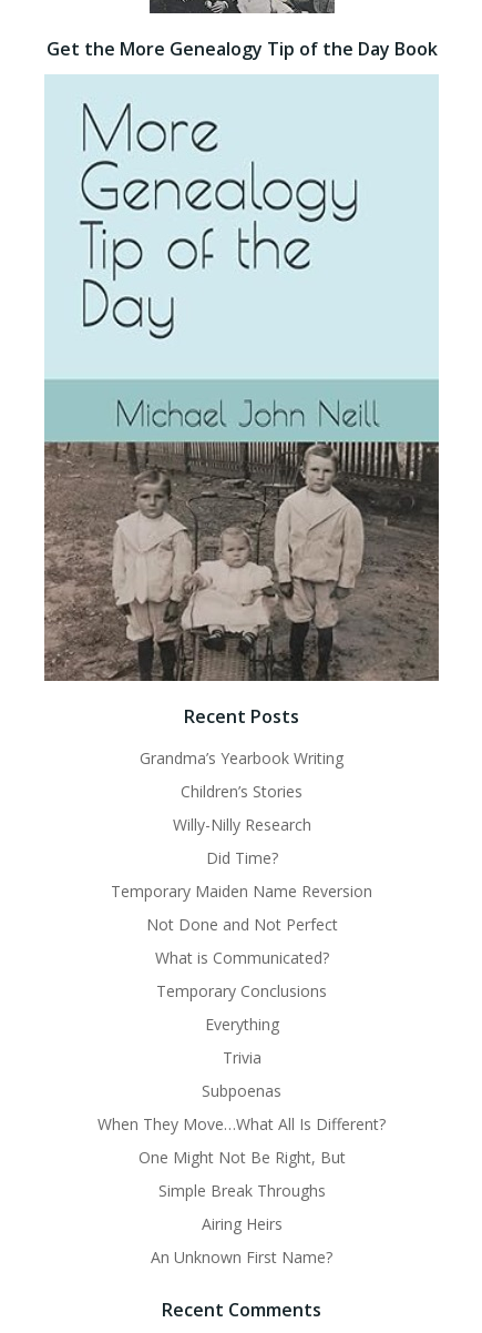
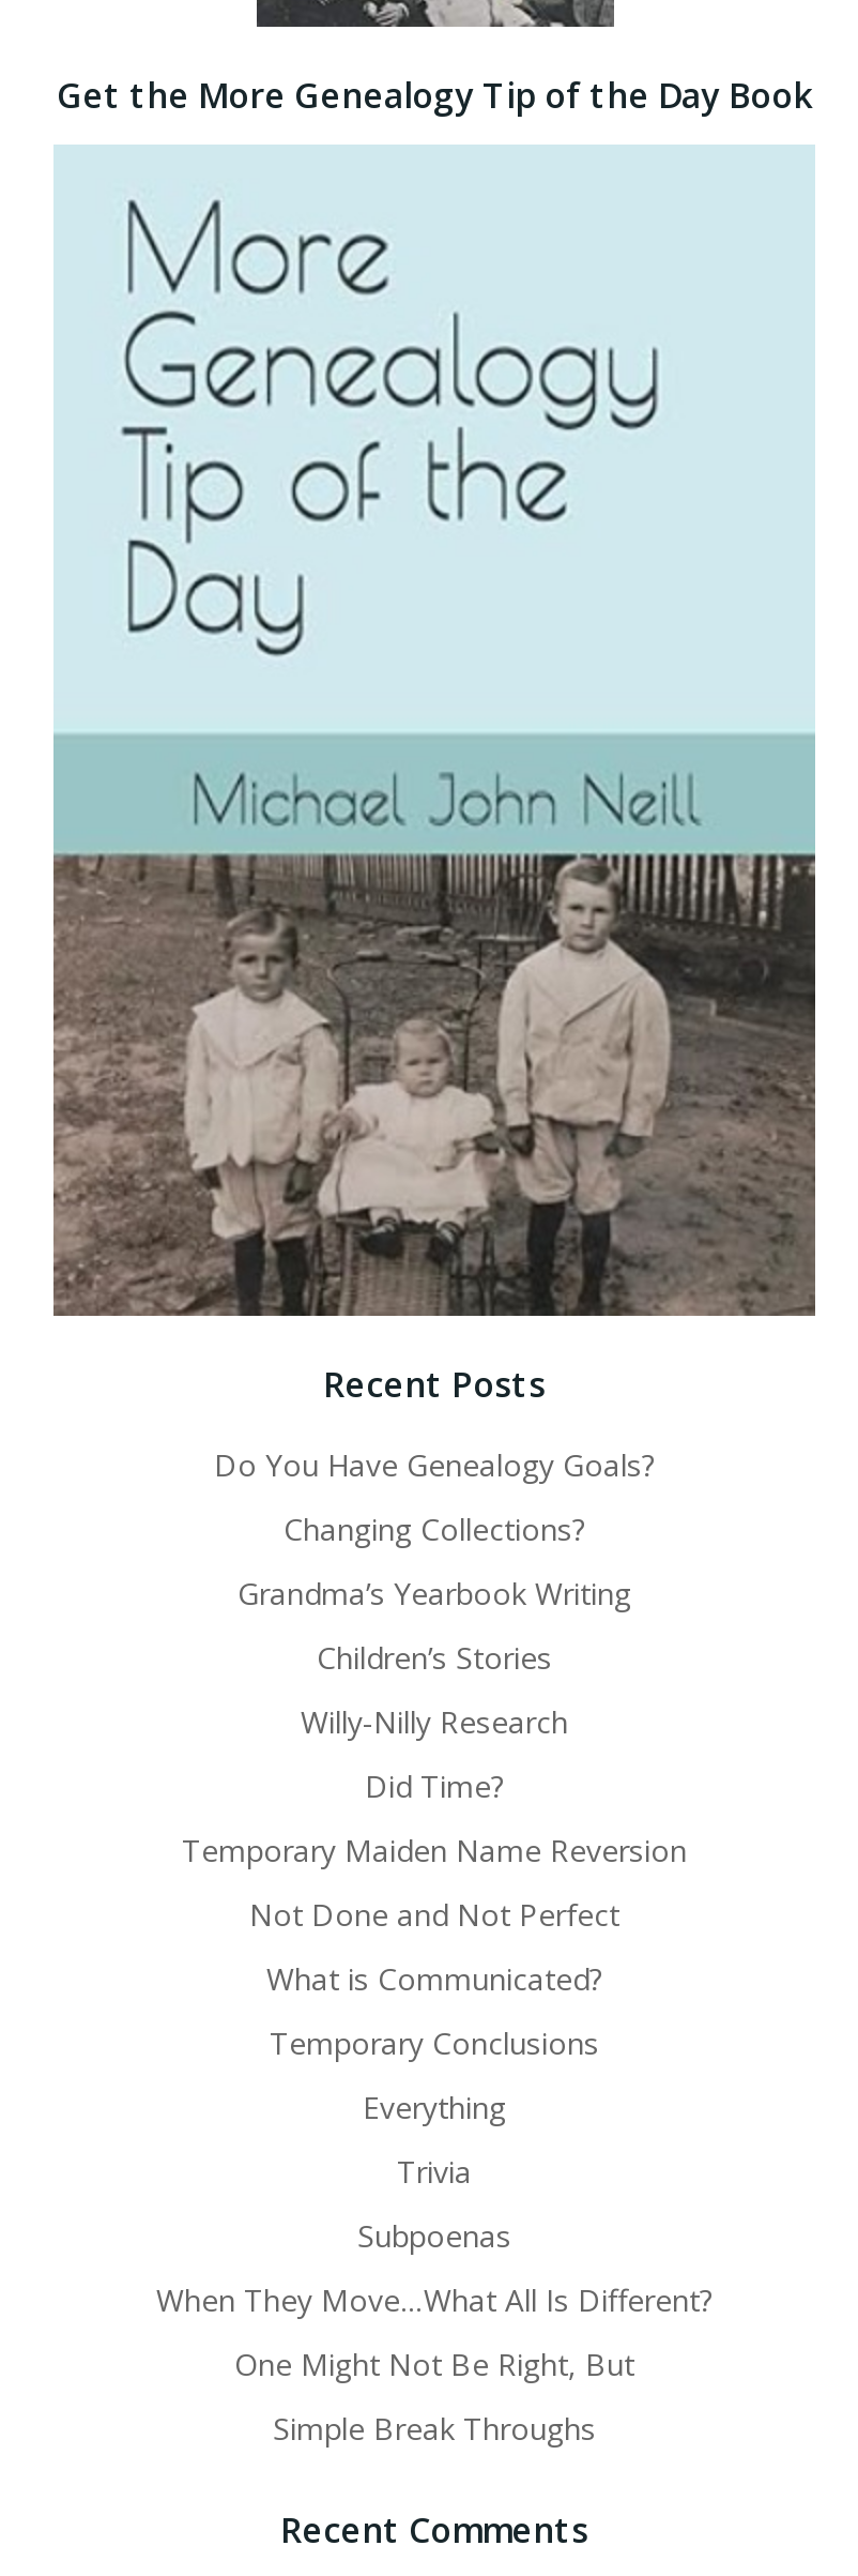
+ Do You Have Genealogy Goals?
+ Changing Collections?

moved down: Grandma’s Yearbook Writing | Children’s Stories | Willy-Nilly Research | ... | One Might Not Be Right, But | Simple Break Throughs

- Airing Heirs
- An Unknown First Name?
